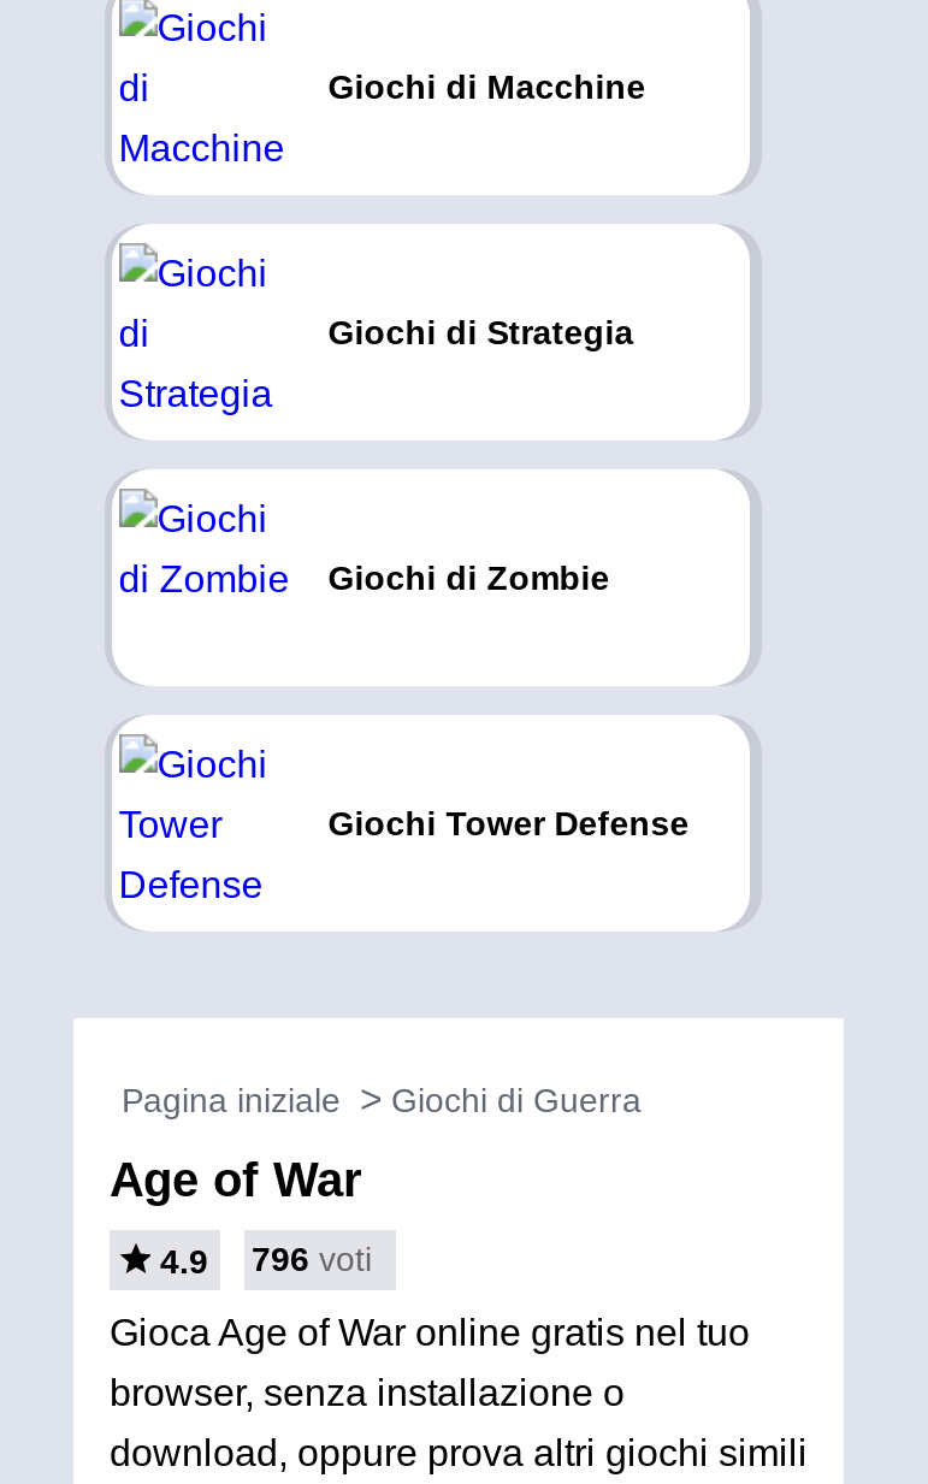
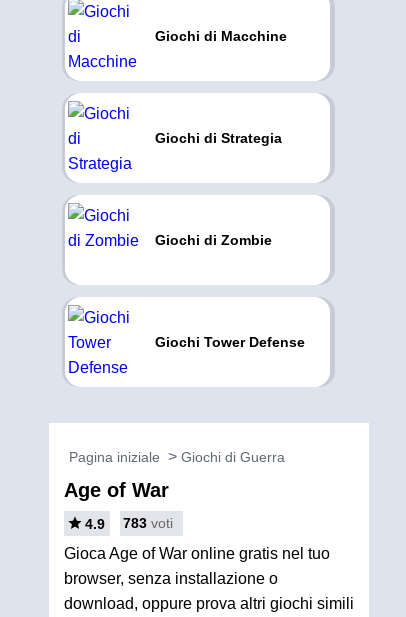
- 4.9 796 voti
+ 4.9 783 voti
